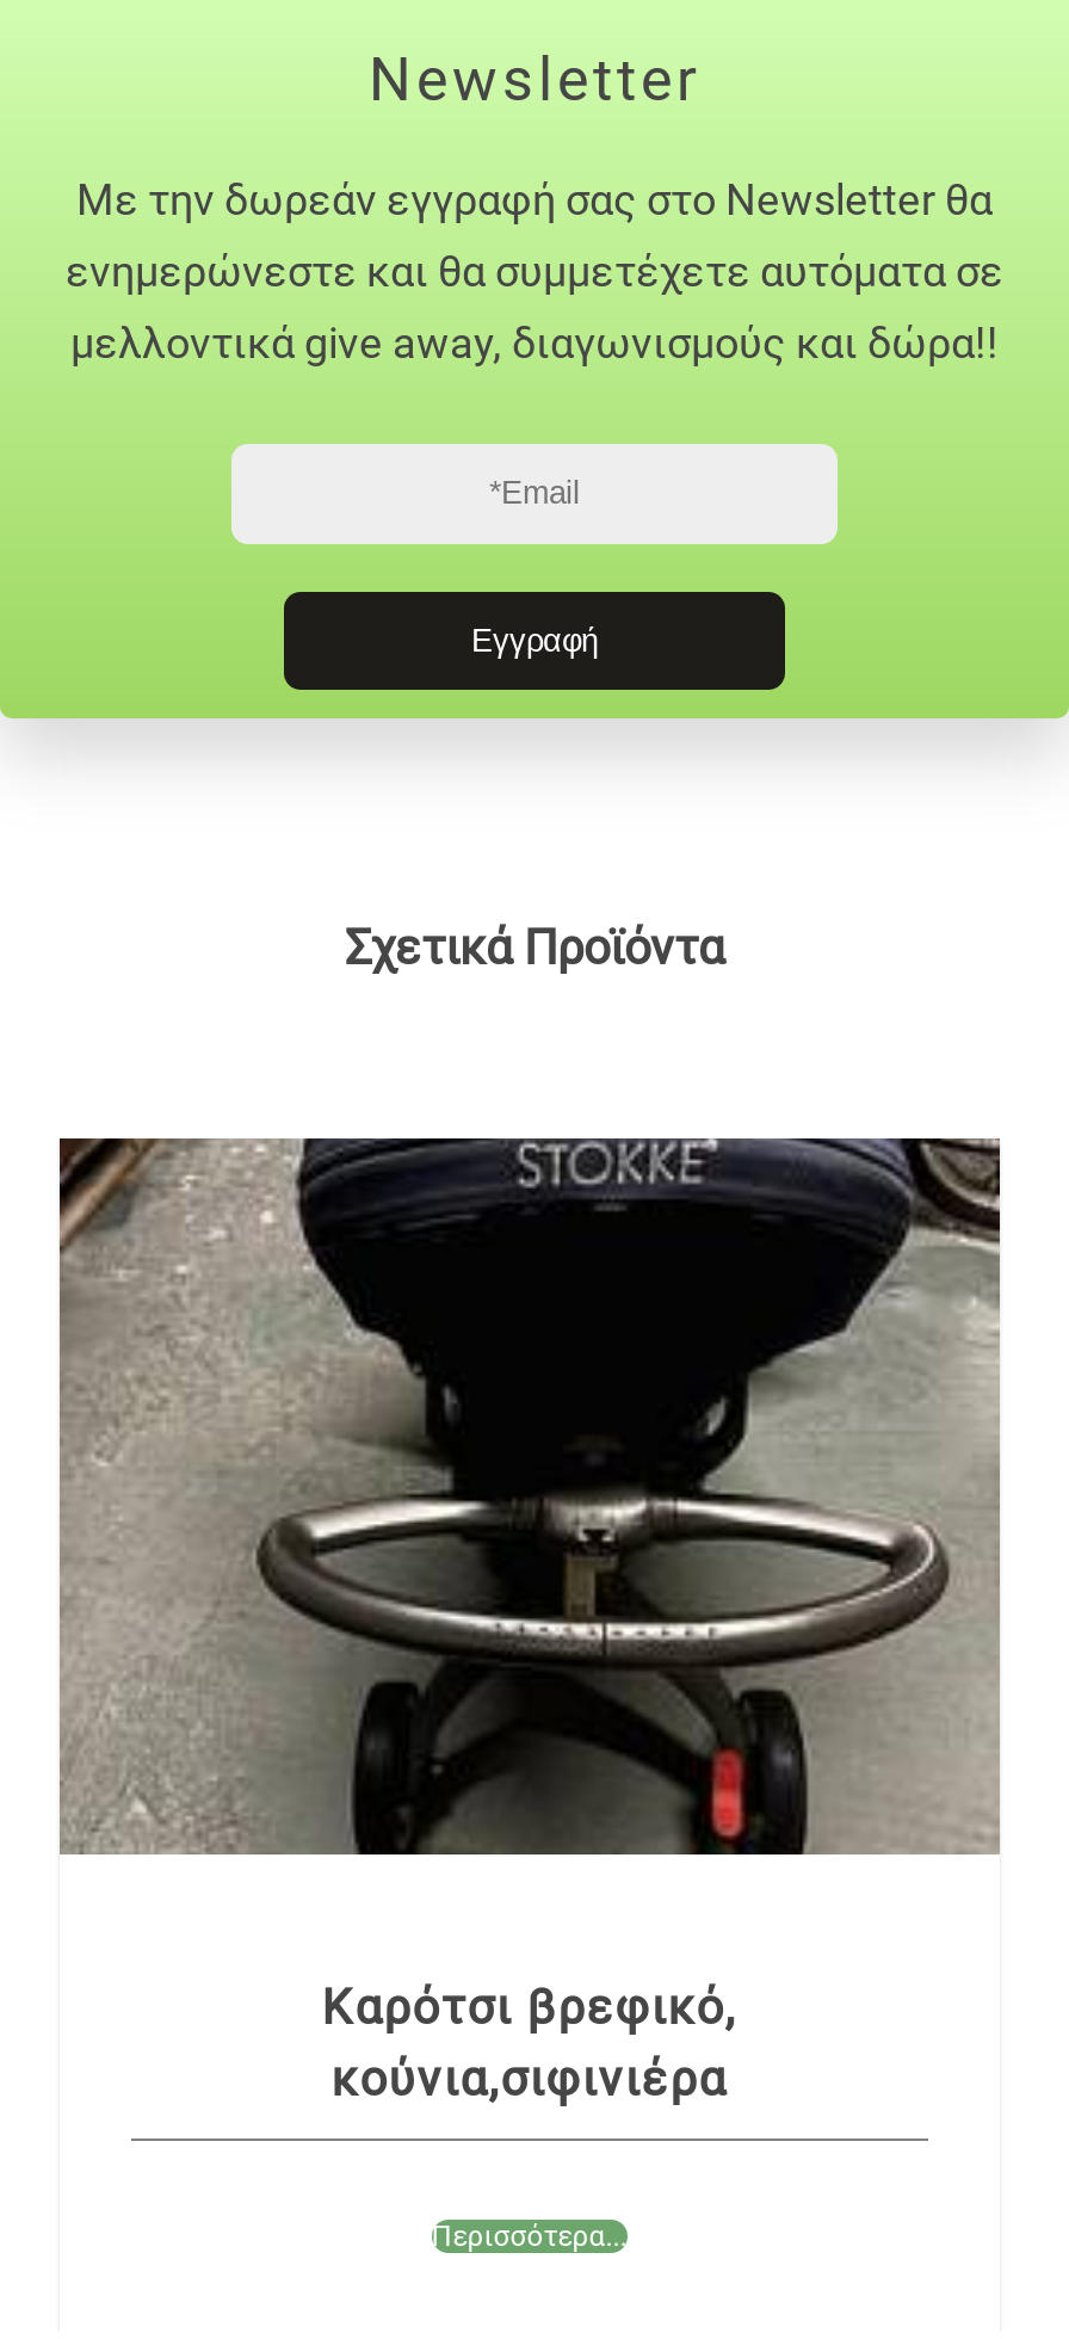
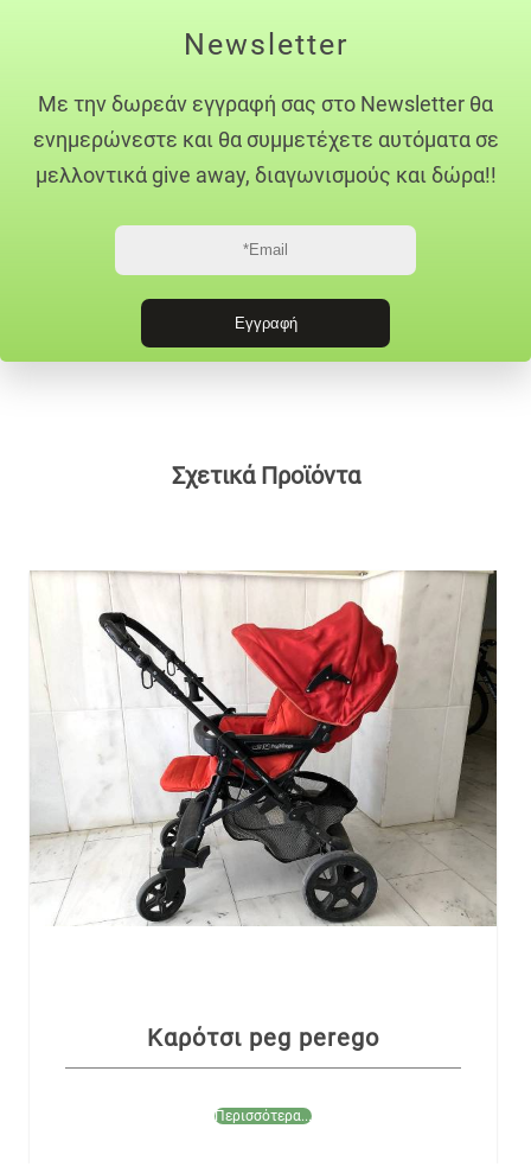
- [image]
+ [image]

- Καρότσι βρεφικό,
- κούνια,σιφινιέρα
+ Καρότσι peg perego
